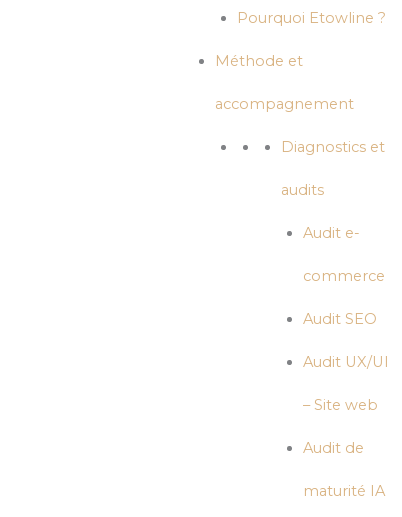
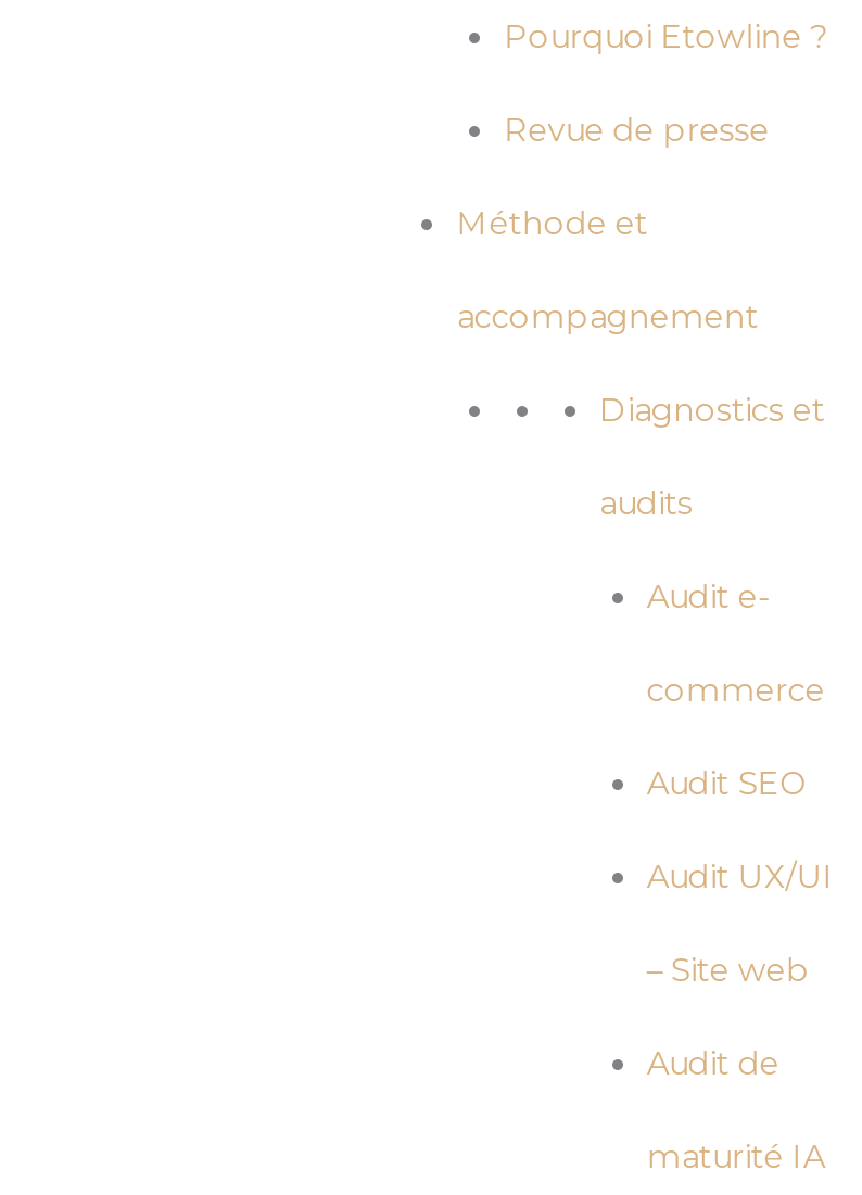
+ Revue de presse
